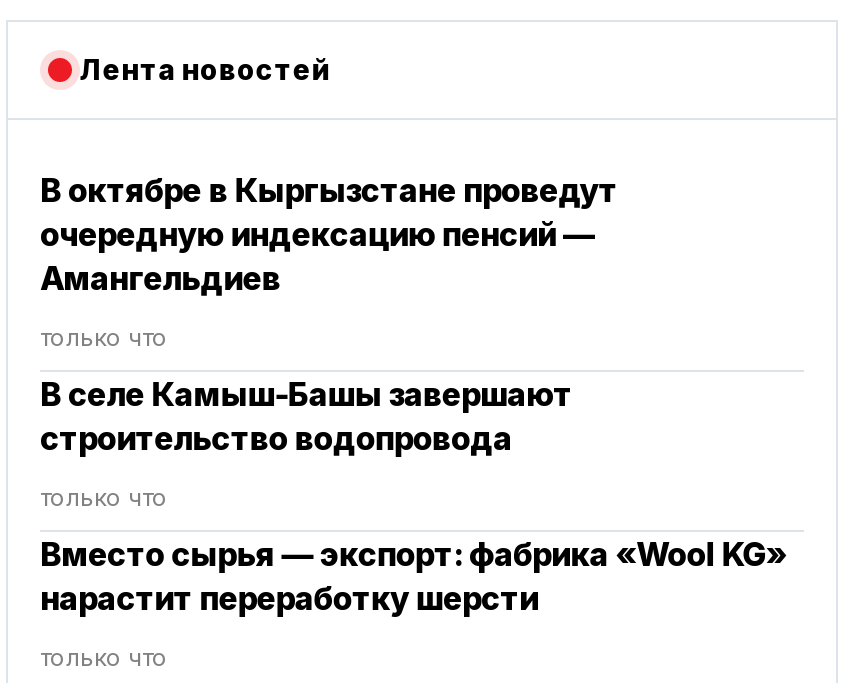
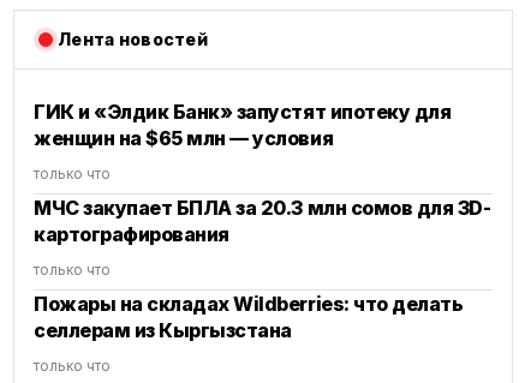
- В октябре в Кыргызстане проведут
- очередную индексацию пенсий —
- Амангельдиев
+ ГИК и «Элдик Банк» запустят ипотеку для
+ женщин на $65 млн — условия

- В селе Камыш-Башы завершают
- строительство водопровода
+ МЧС закупает БПЛА за 20.3 млн сомов для 3D-
+ картографирования

- Вместо сырья — экспорт: фабрика «Wool KG»
- нарастит переработку шерсти
+ Пожары на складах Wildberries: что делать
+ селлерам из Кыргызстана
